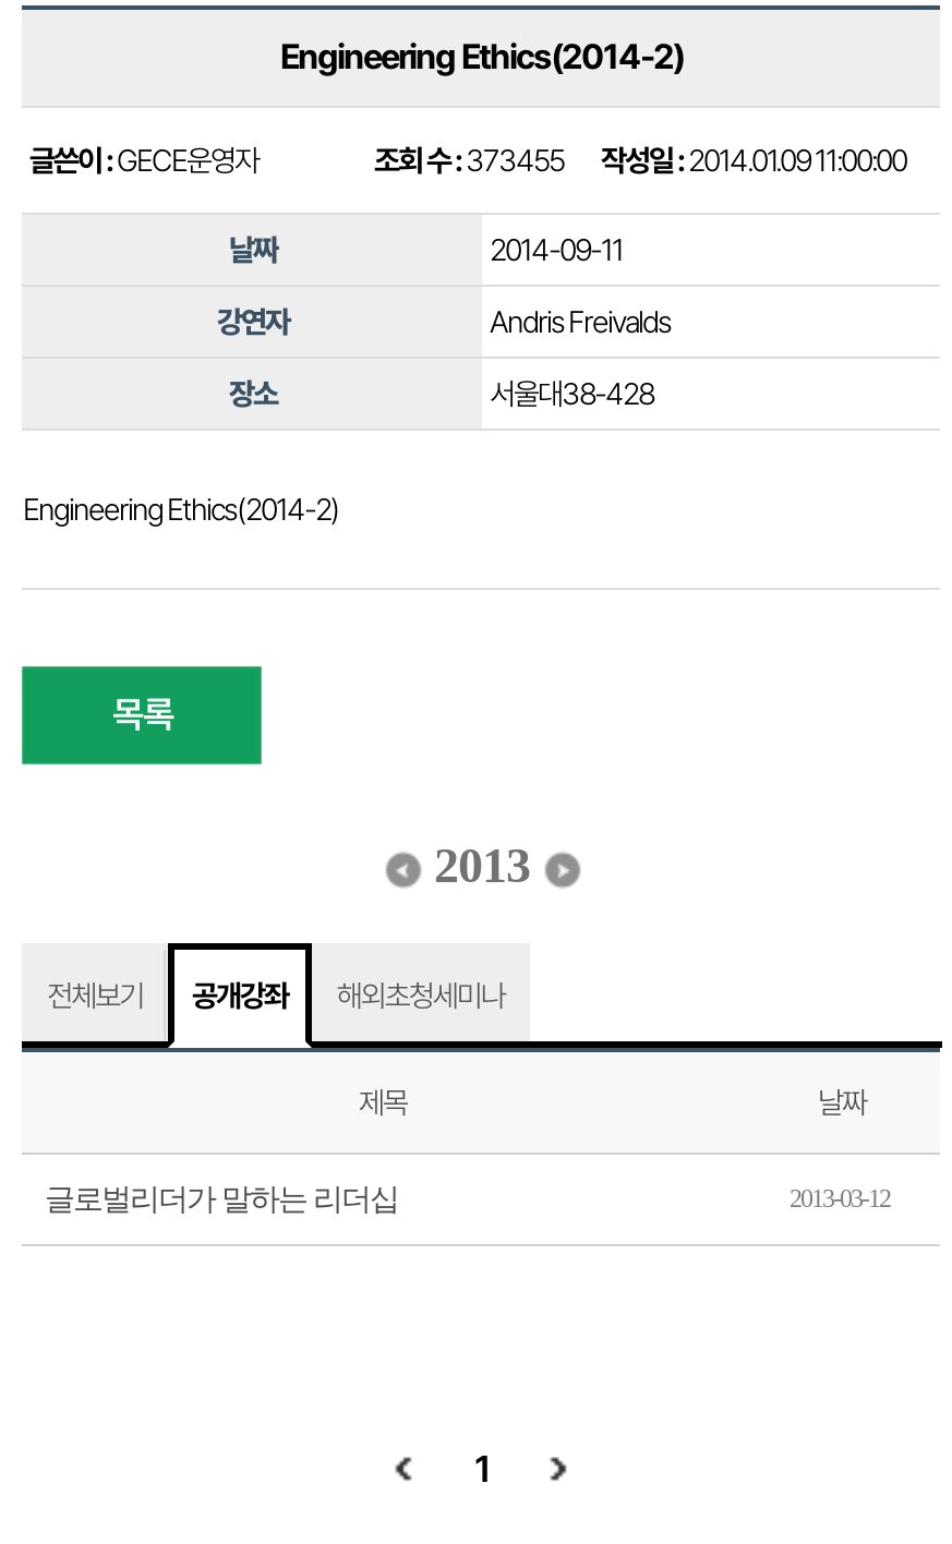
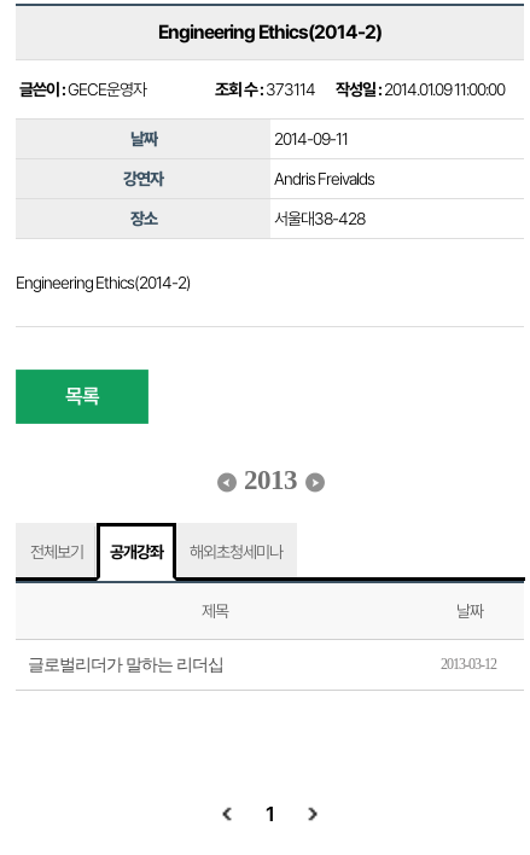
- 조회 수 : 373455 작성일 : 2014.01.09 11:00:00
+ 조회 수 : 373114 작성일 : 2014.01.09 11:00:00
